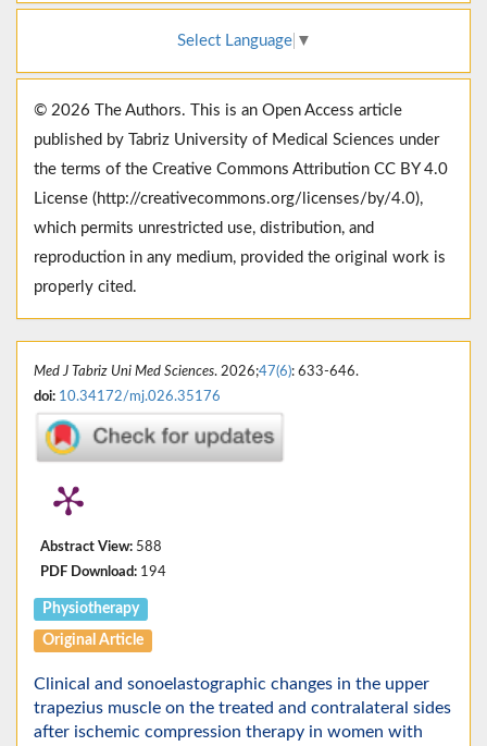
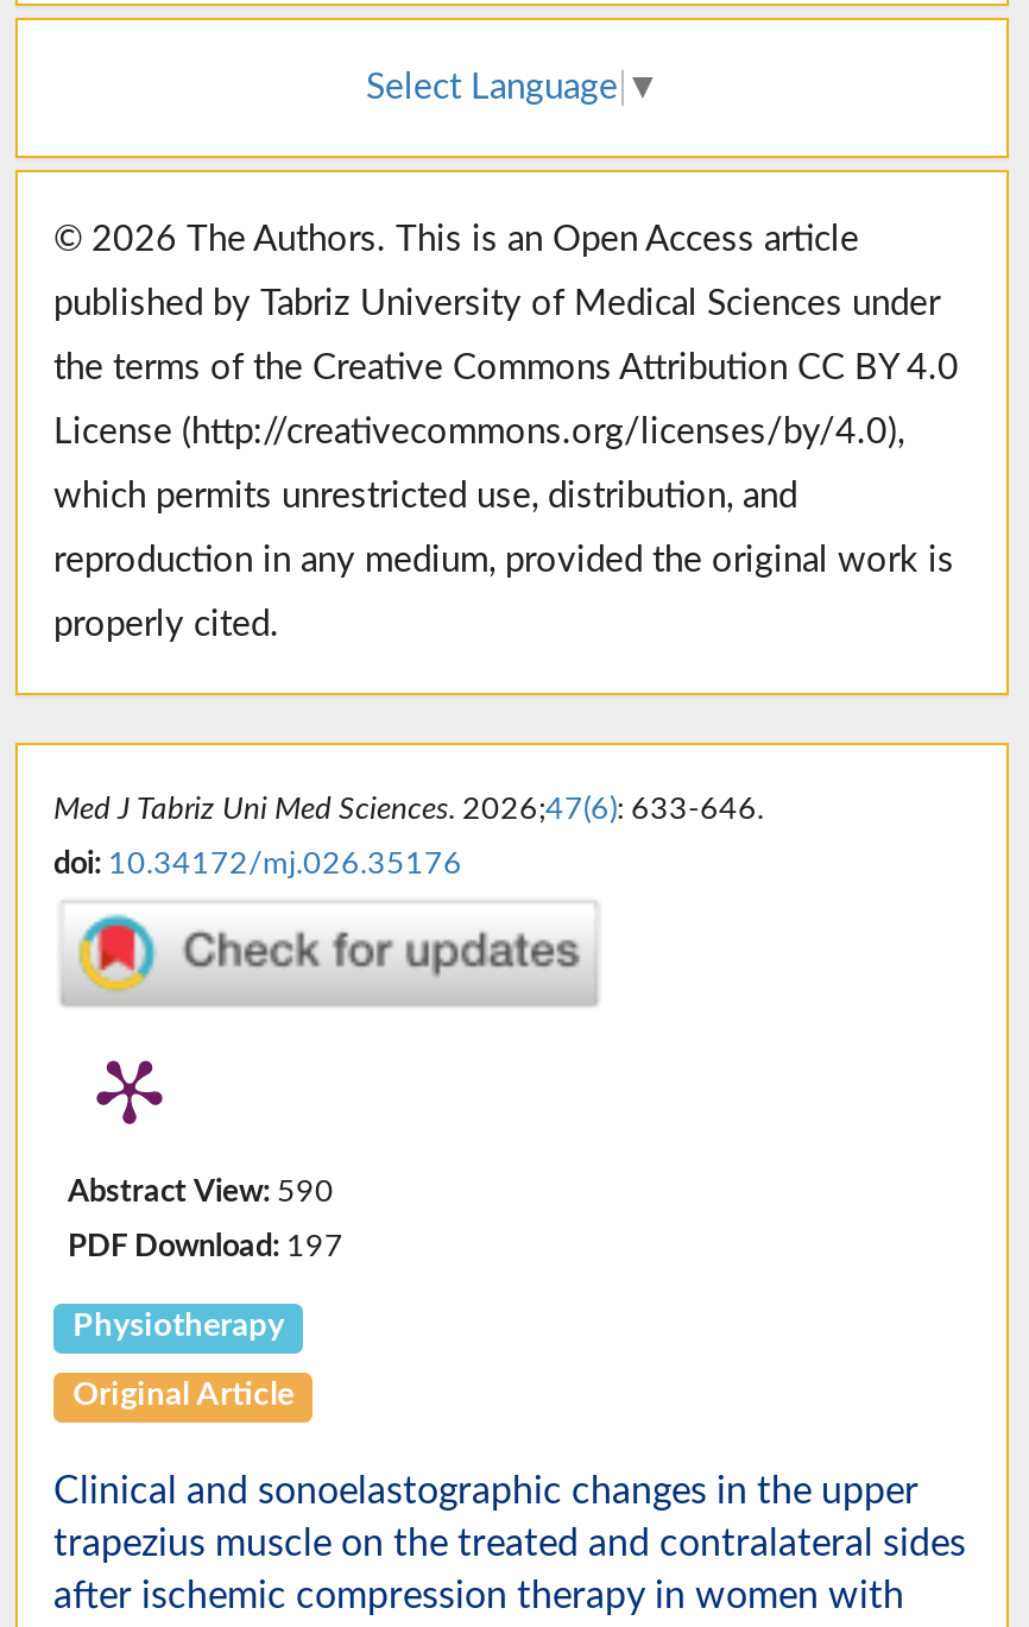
- Abstract View: 588
+ Abstract View: 590

- PDF Download: 194
+ PDF Download: 197
